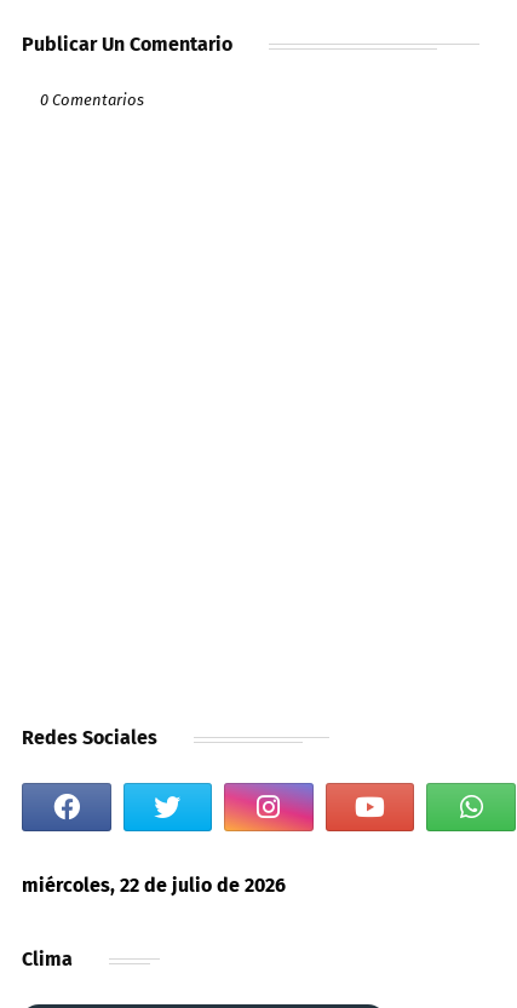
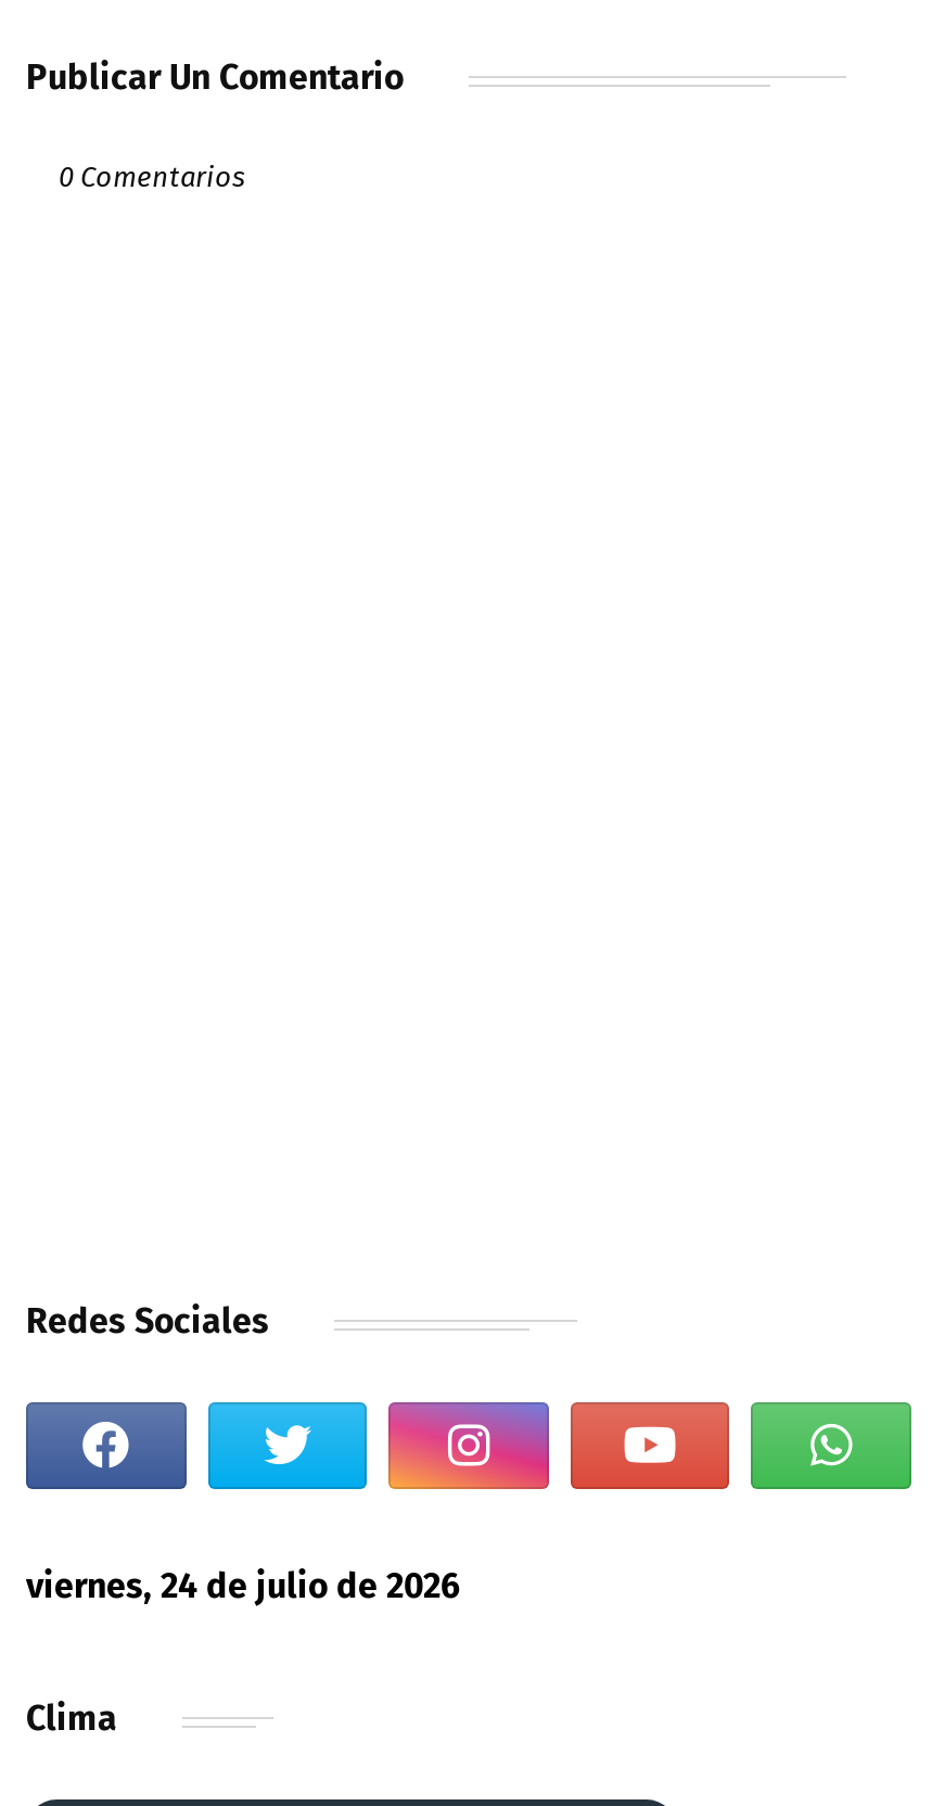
- miércoles, 22 de julio de 2026
+ viernes, 24 de julio de 2026
